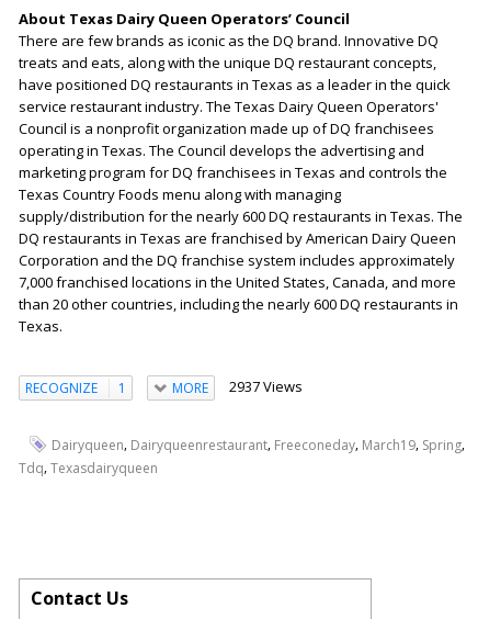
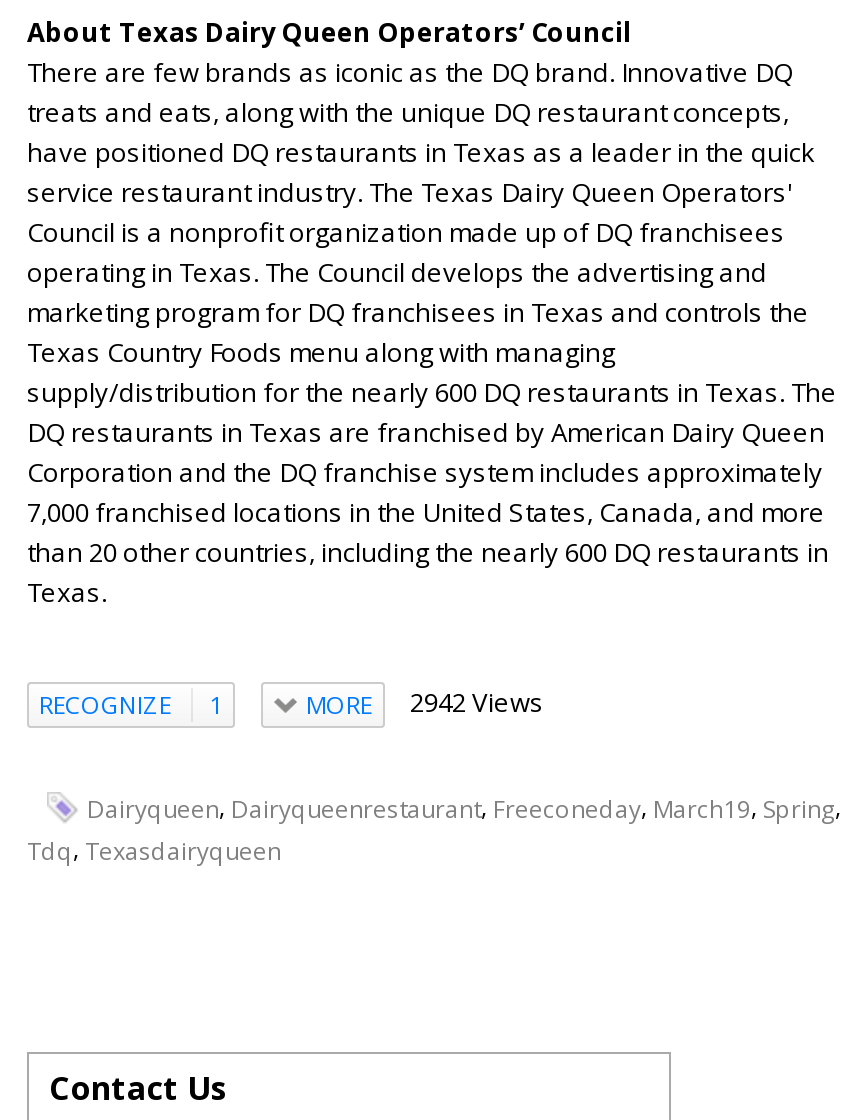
- MORE 2937 Views
+ MORE 2942 Views
